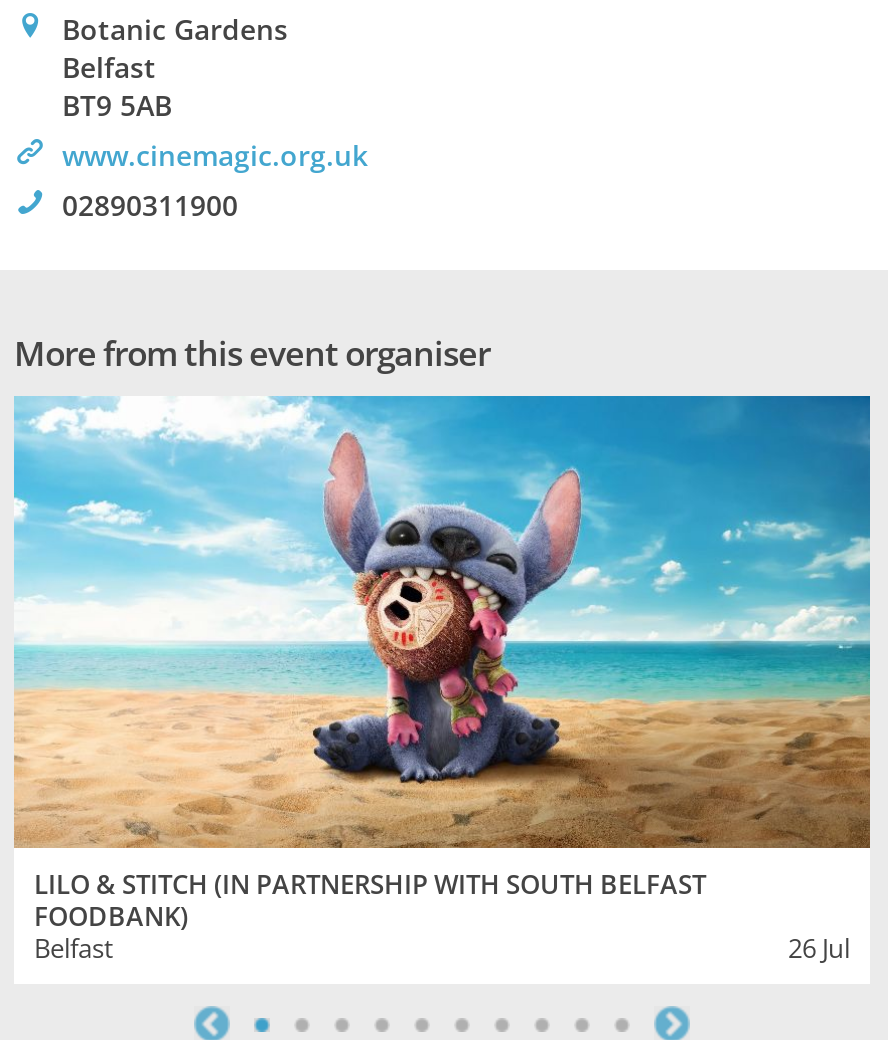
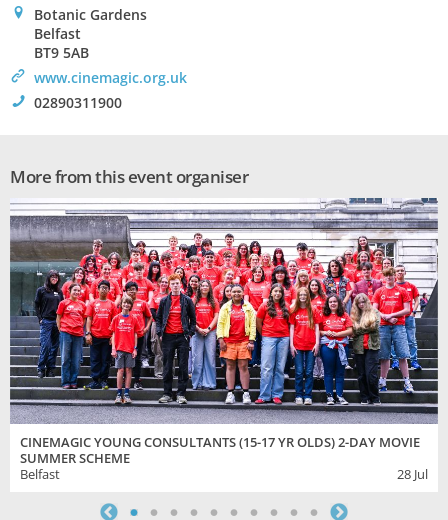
- [image]
- LILO & STITCH (IN PARTNERSHIP WITH SOUTH BELFAST
- FOODBANK)
+ [image]
+ CINEMAGIC YOUNG CONSULTANTS (15-17 YR OLDS) 2-DAY MOVIE
+ SUMMER SCHEME

- 26 Jul
+ 28 Jul
